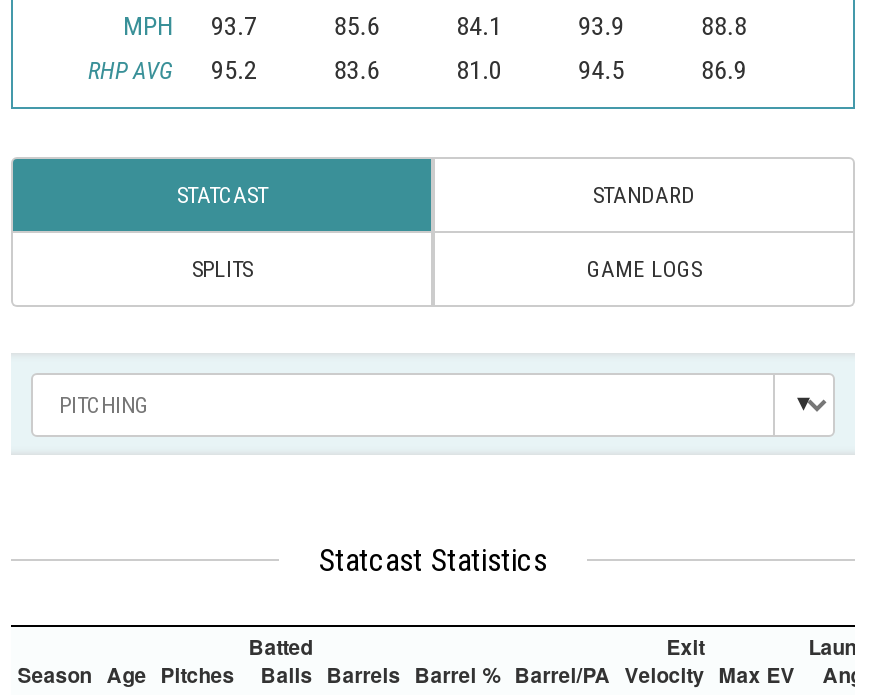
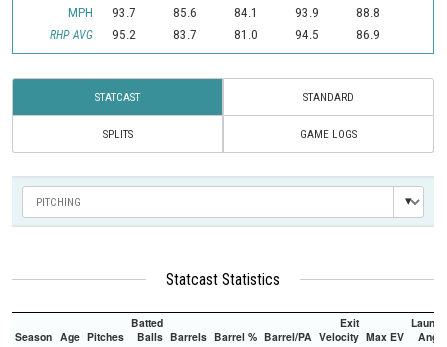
- 83.6
+ 83.7
